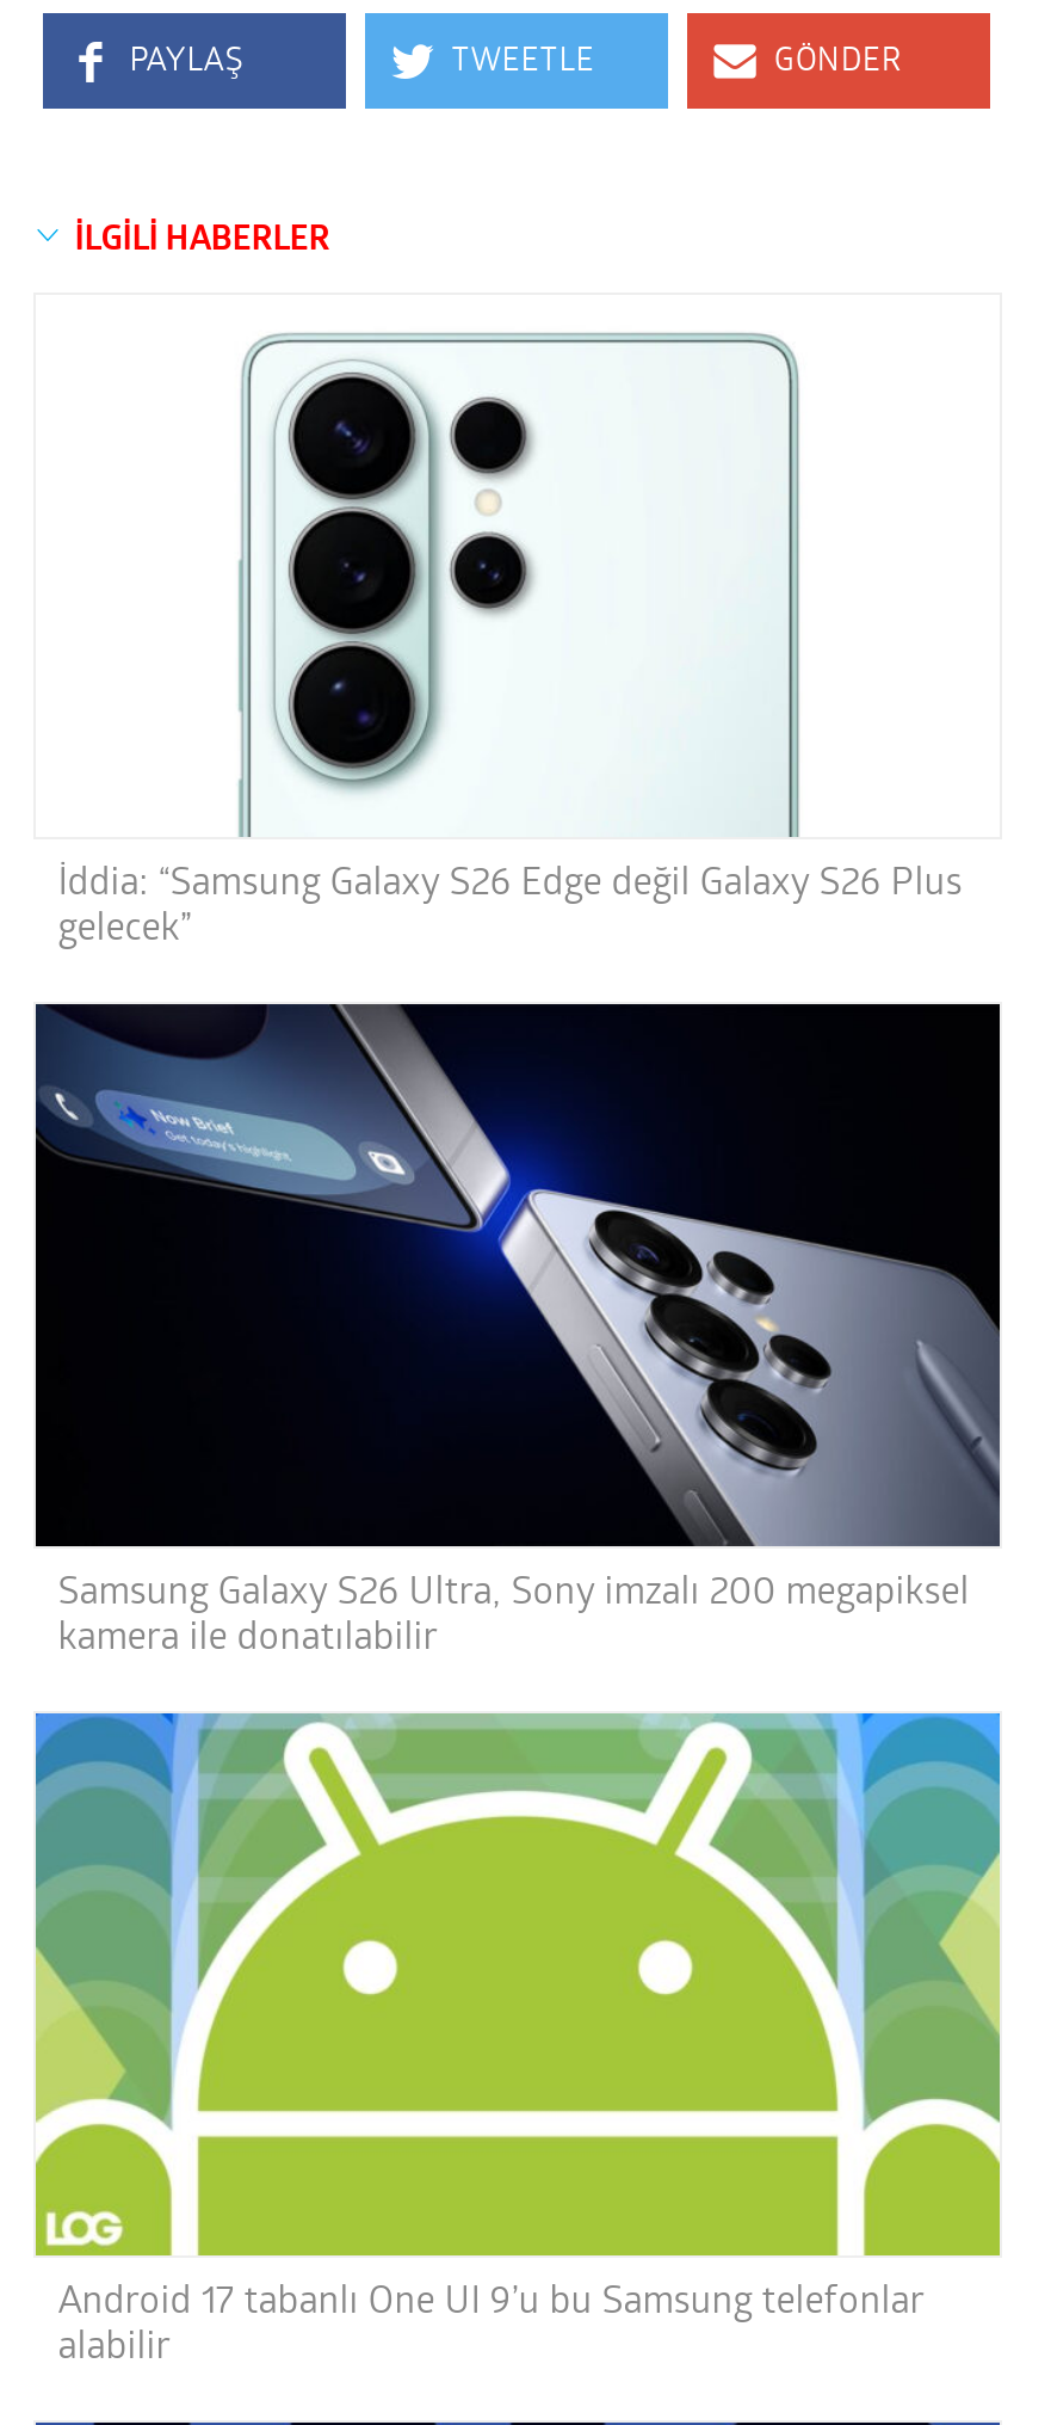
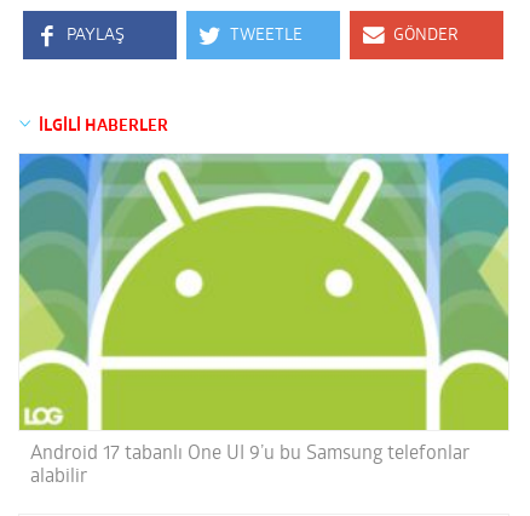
- [image]
- İddia: “Samsung Galaxy S26 Edge değil Galaxy S26 Plus
- gelecek”

- [image]
- Samsung Galaxy S26 Ultra, Sony imzalı 200 megapiksel
- kamera ile donatılabilir
